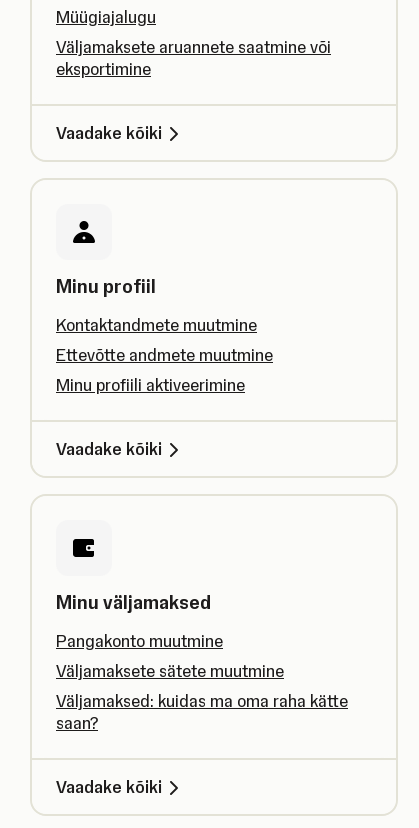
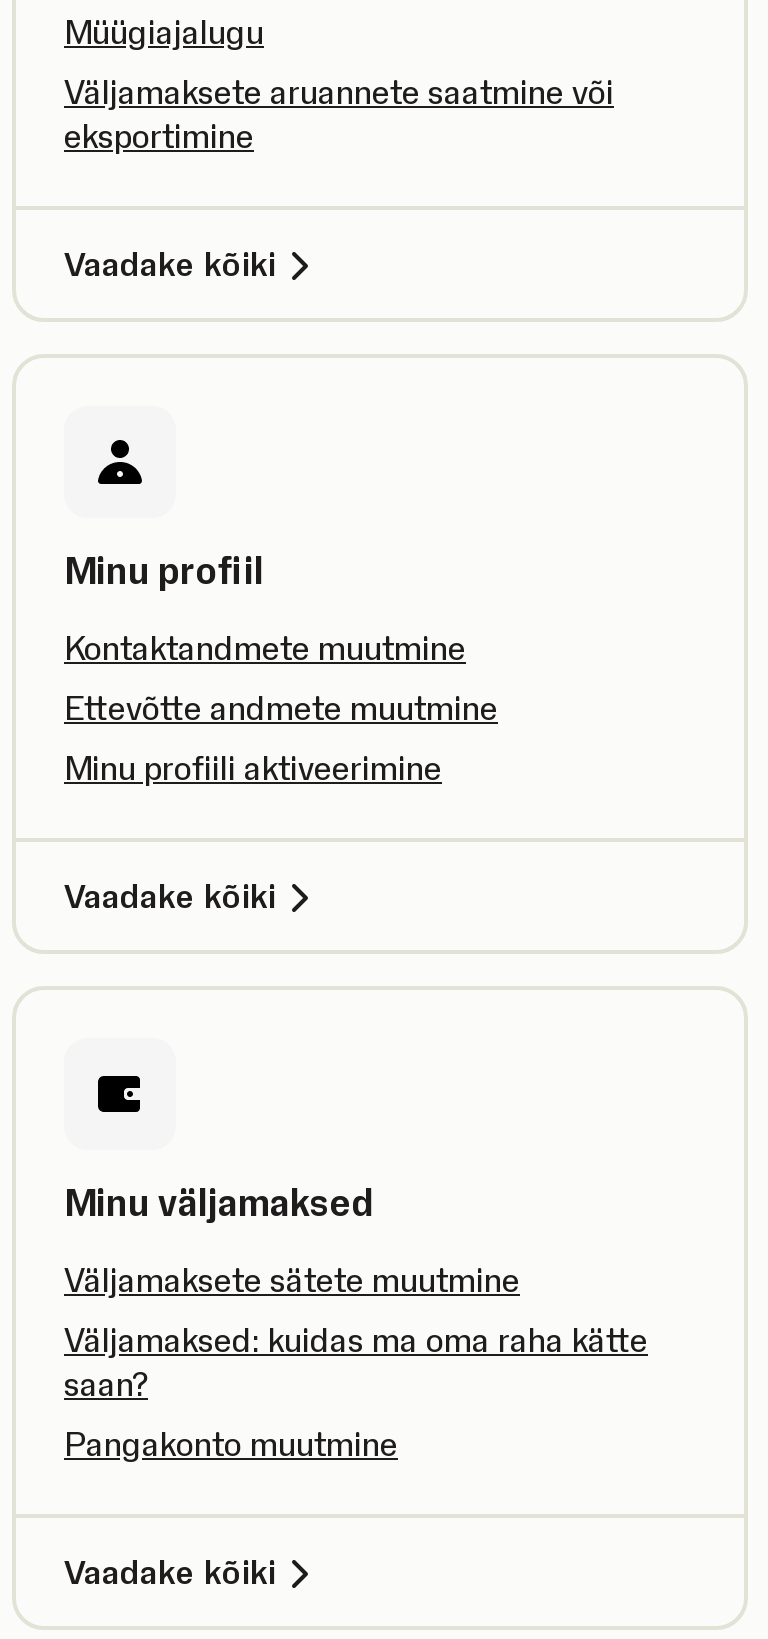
moved down: Pangakonto muutmine

moved up: Väljamaksete sätete muutmine | Väljamaksed: kuidas ma oma raha kätte | saan?
